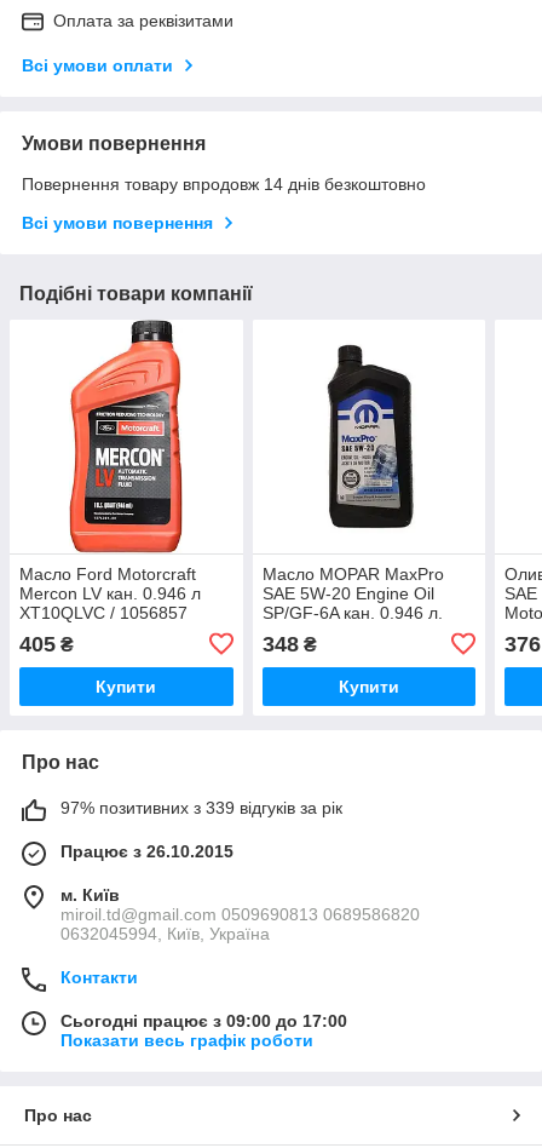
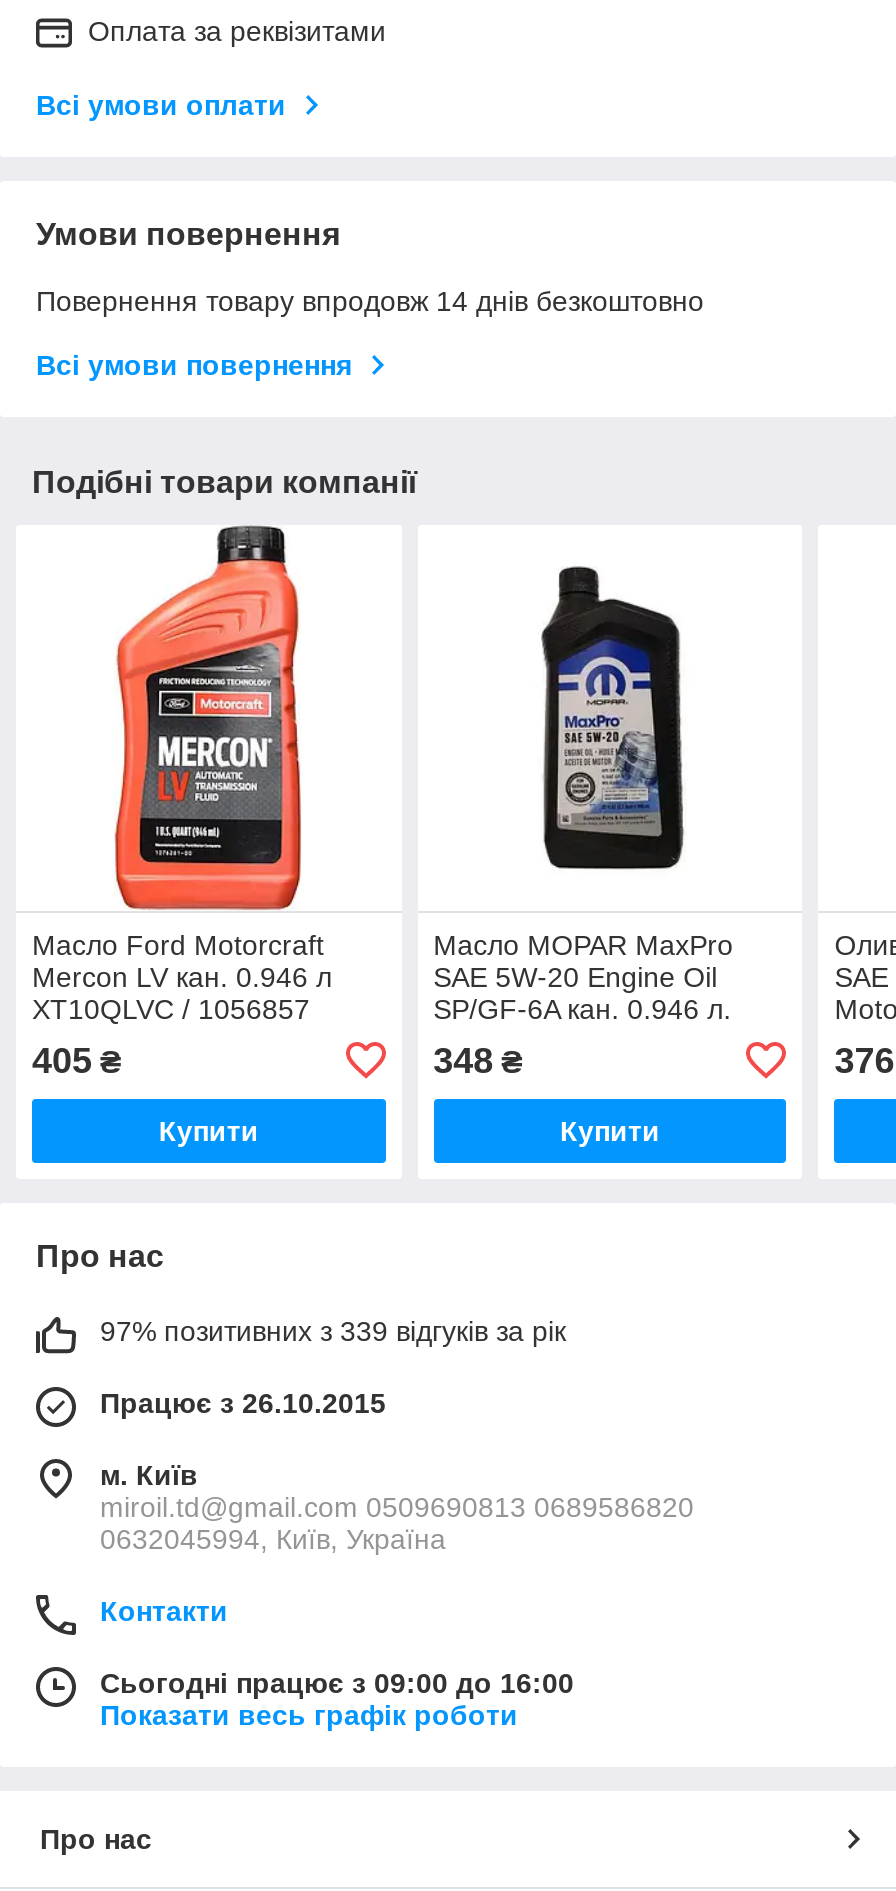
- Сьогодні працює з 09:00 до 17:00
+ Сьогодні працює з 09:00 до 16:00
